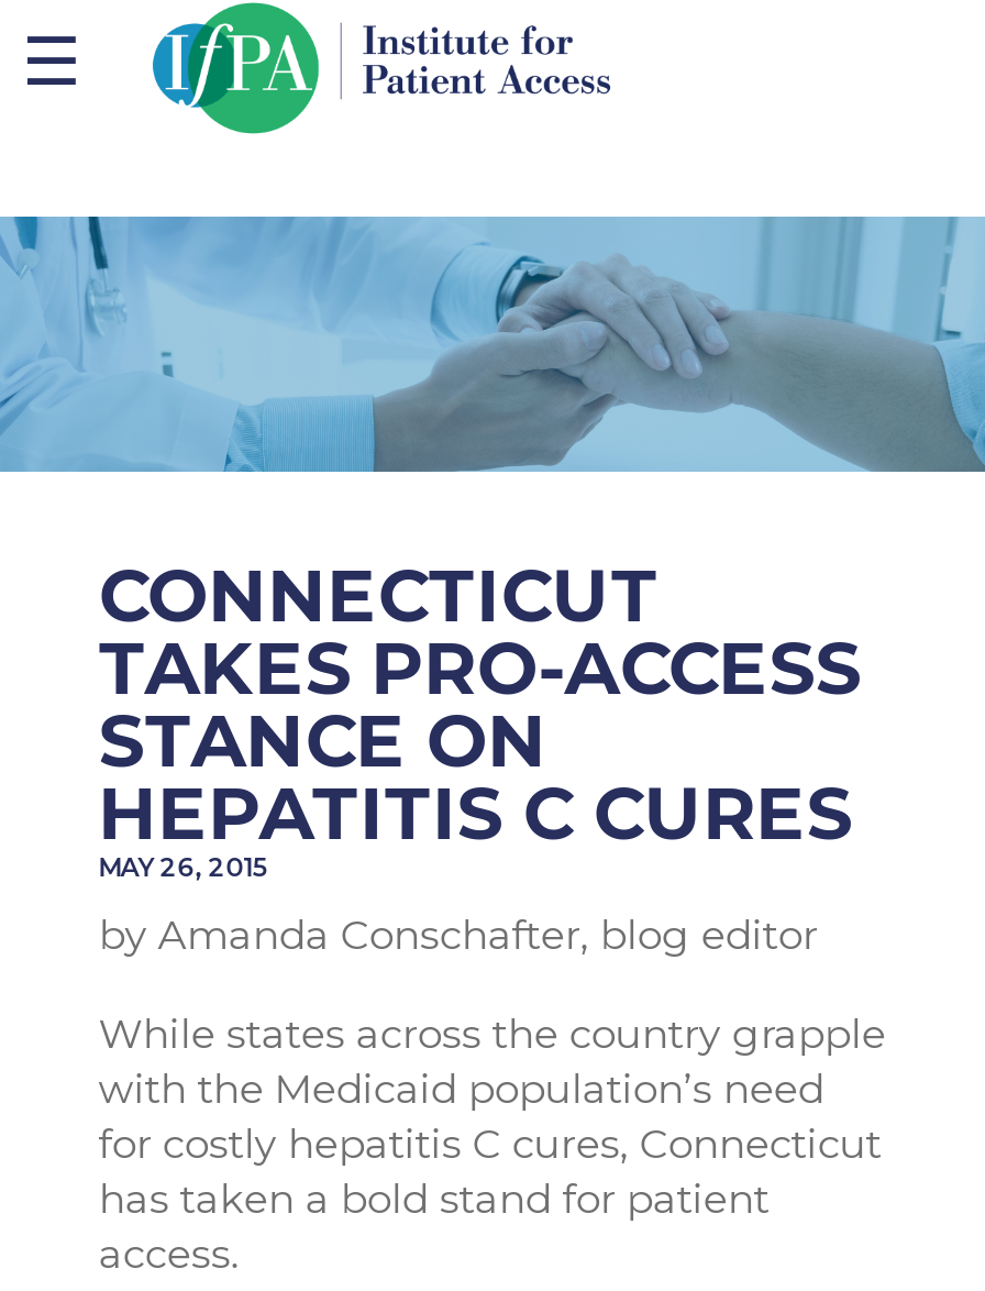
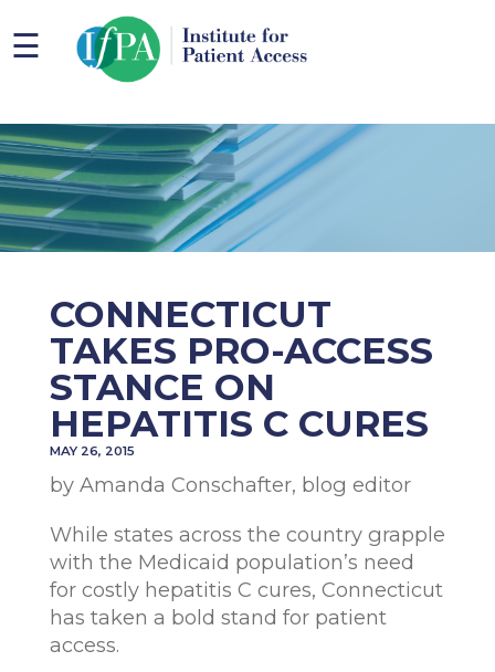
- [image]
+ [image]
